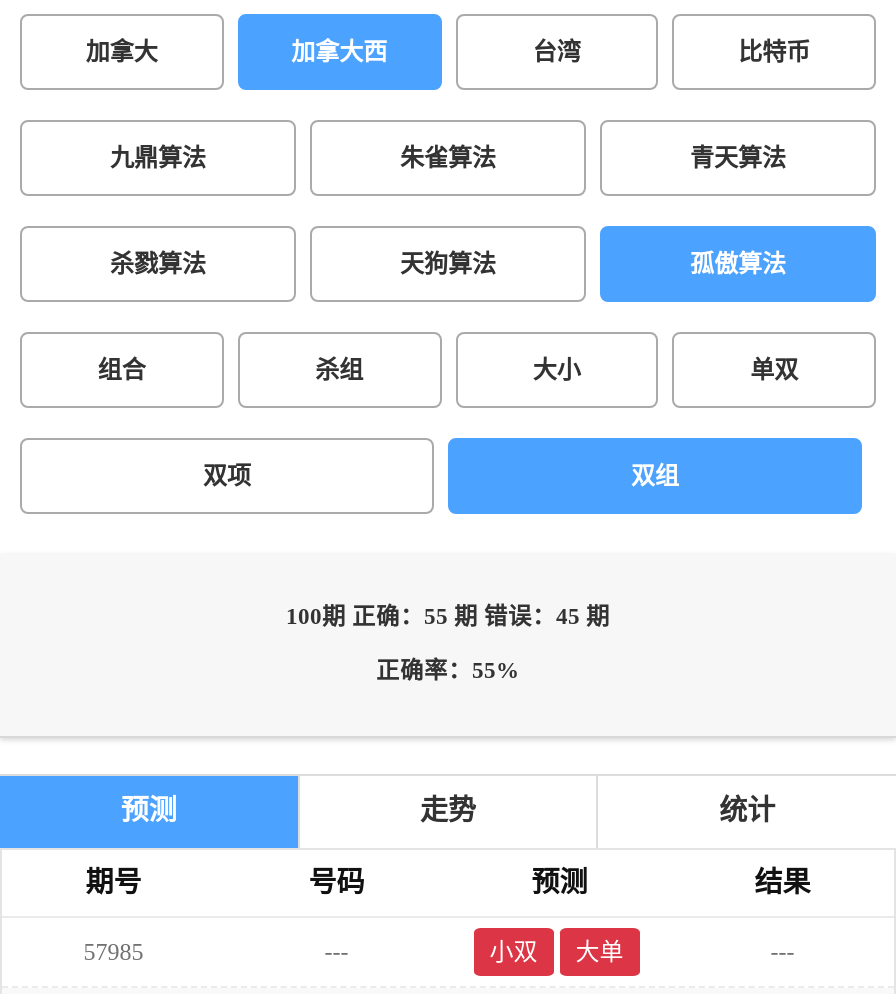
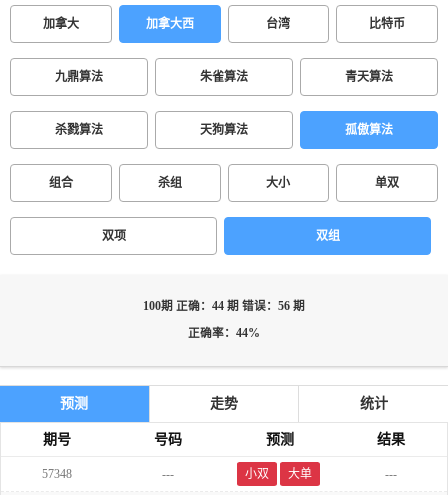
- 100期 正确：55 期 错误：45 期
+ 100期 正确：44 期 错误：56 期

- 正确率：55%
+ 正确率：44%

- 57985
+ 57348
